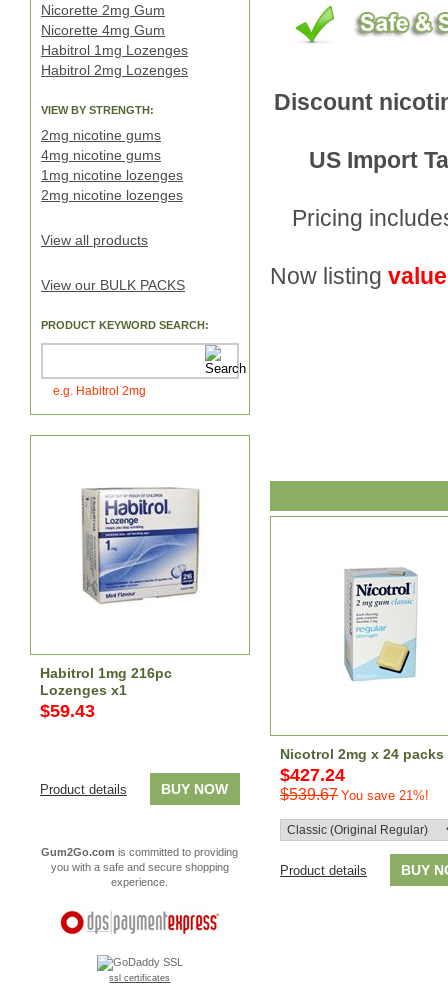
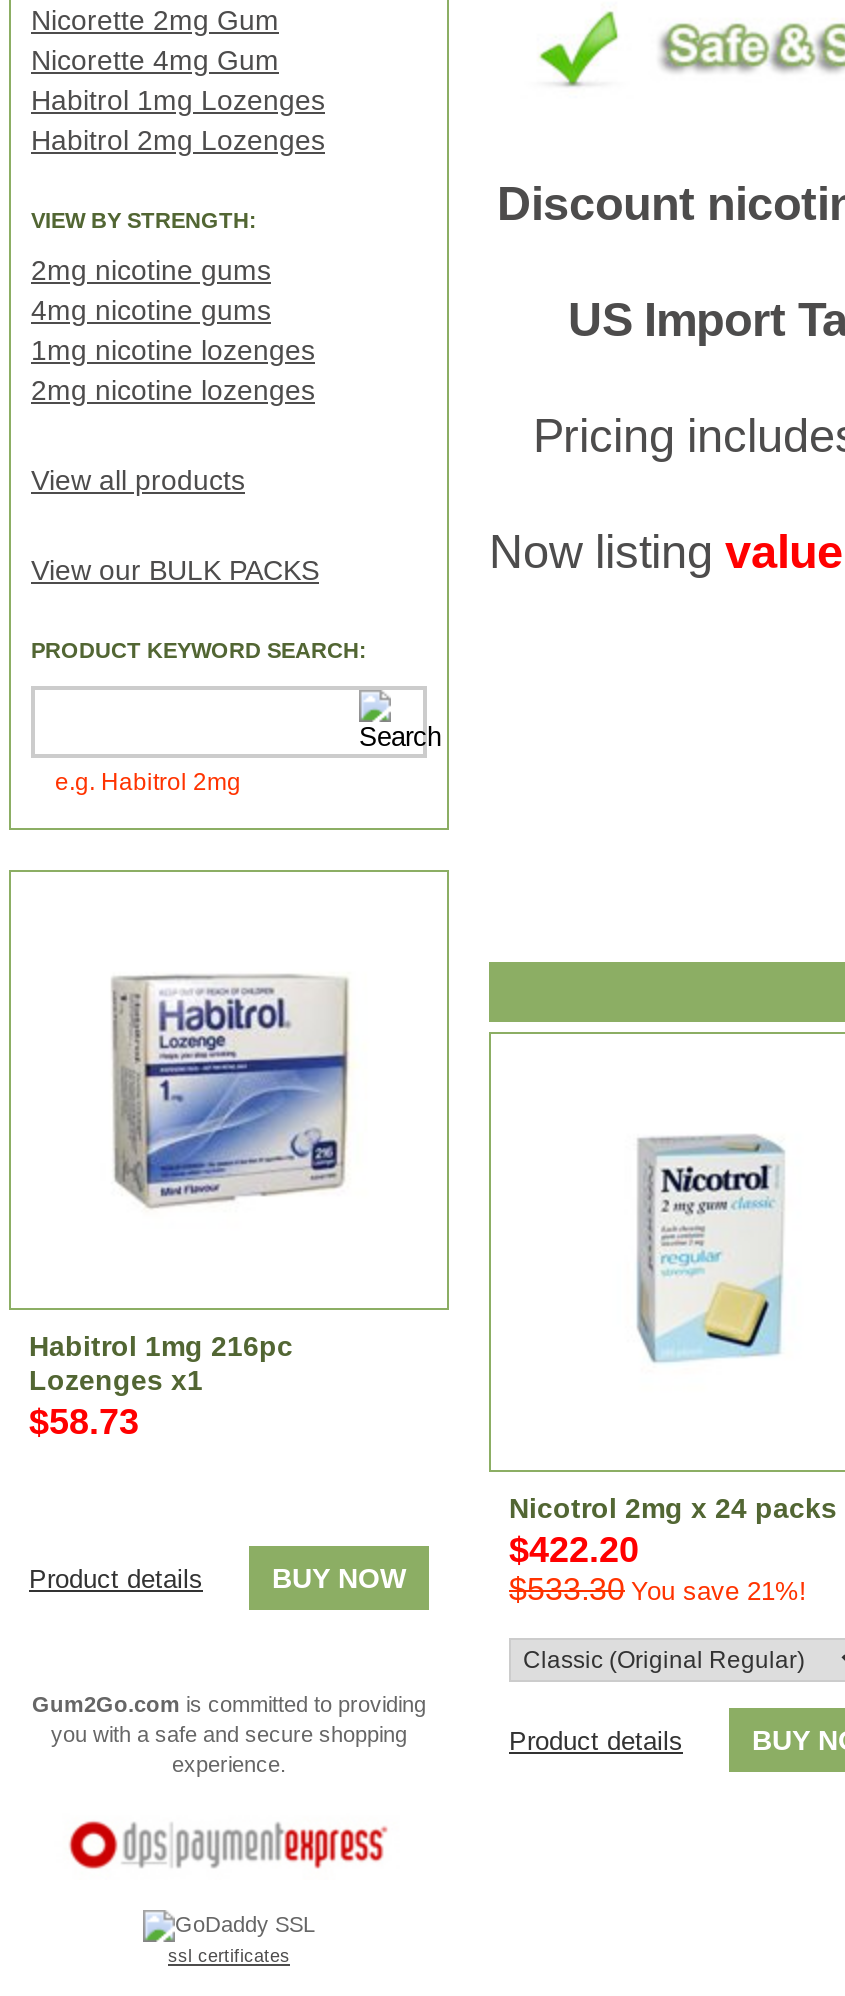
- $59.43
+ $58.73

- $427.24
+ $422.20

- $539.67 You save 21%!
+ $533.30 You save 21%!
